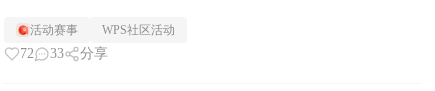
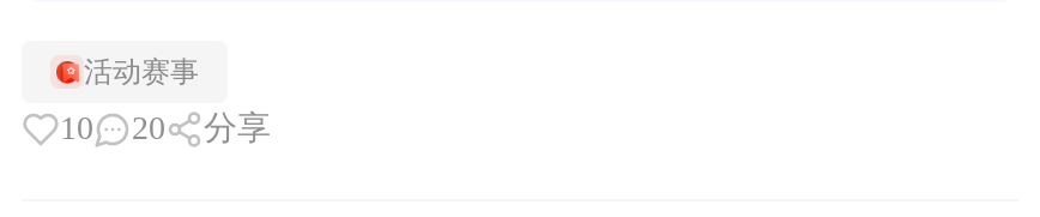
- WPS社区活动
- 72
- 33
+ 10
+ 20
